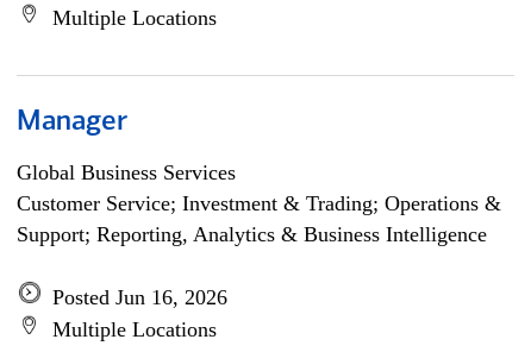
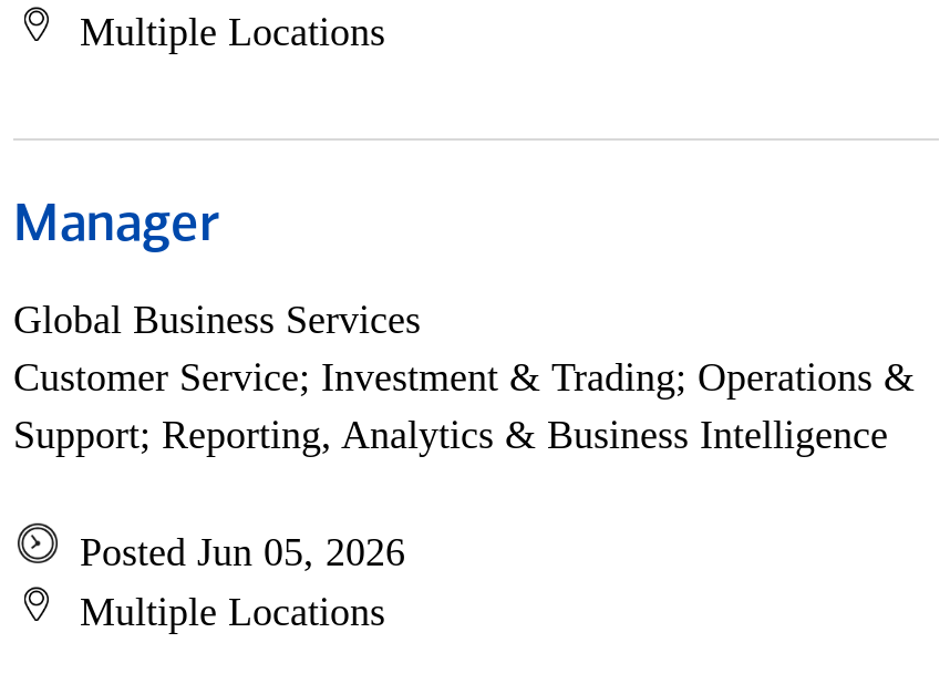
- Posted Jun 16, 2026
+ Posted Jun 05, 2026
